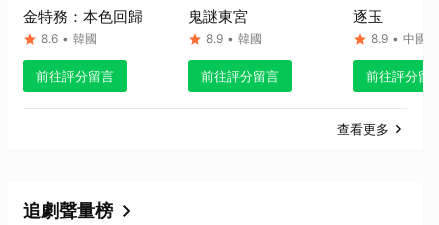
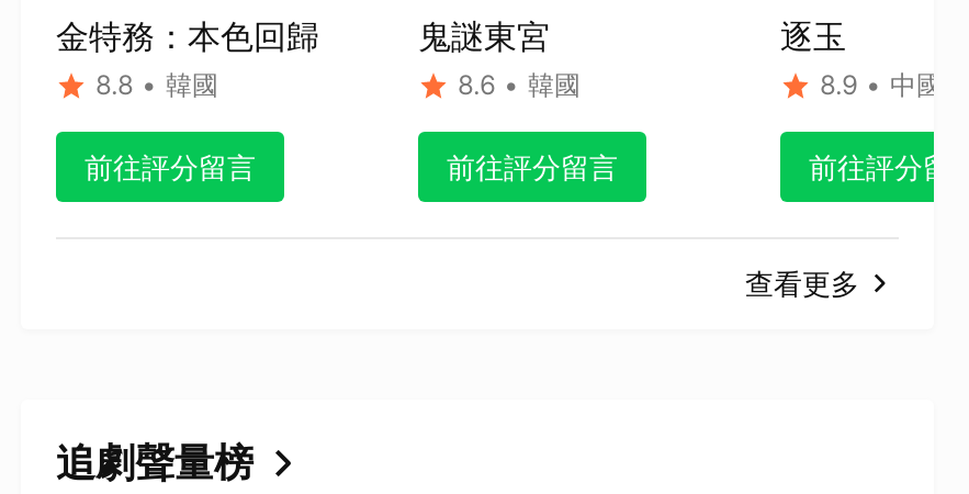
- 8.6 • 韓國
+ 8.8 • 韓國

- 8.9 • 韓國
+ 8.6 • 韓國
